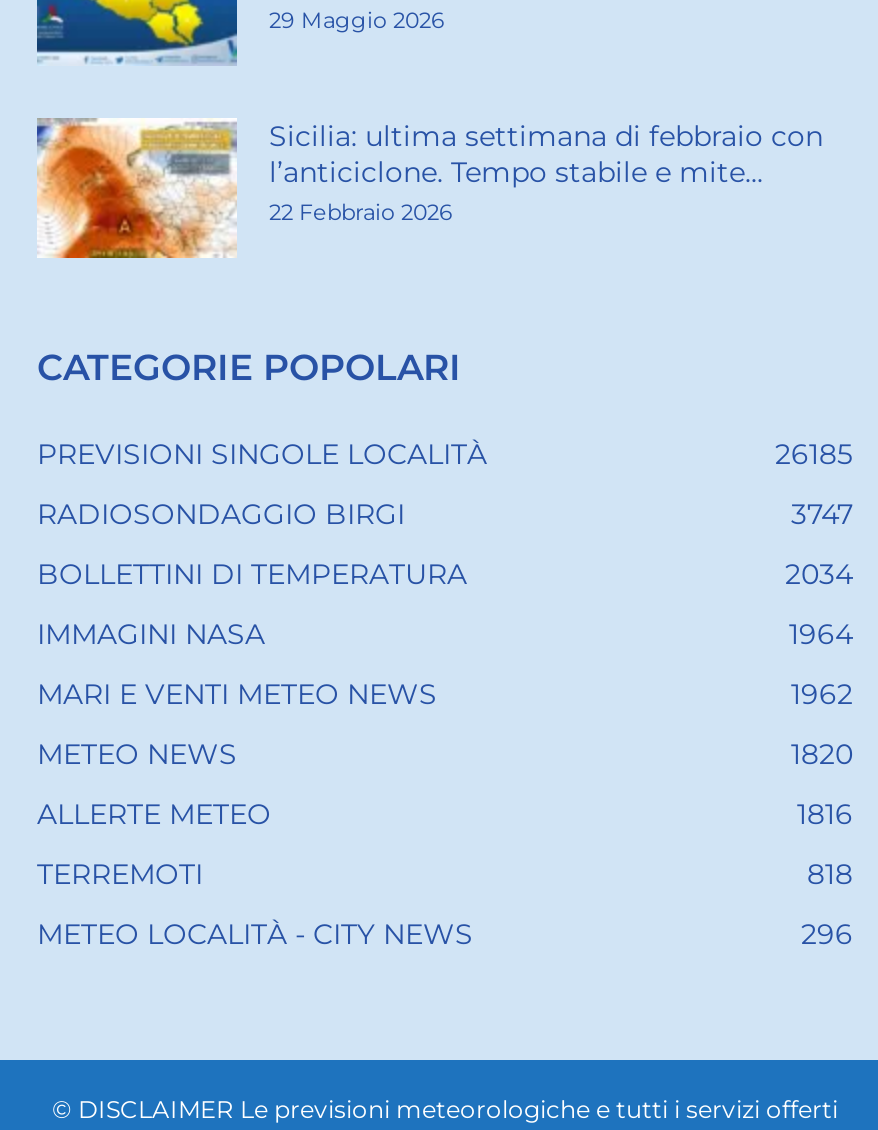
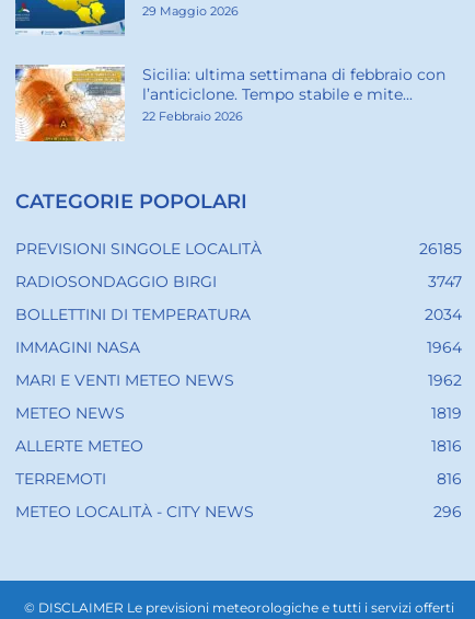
- 1820
+ 1819

- 818
+ 816
